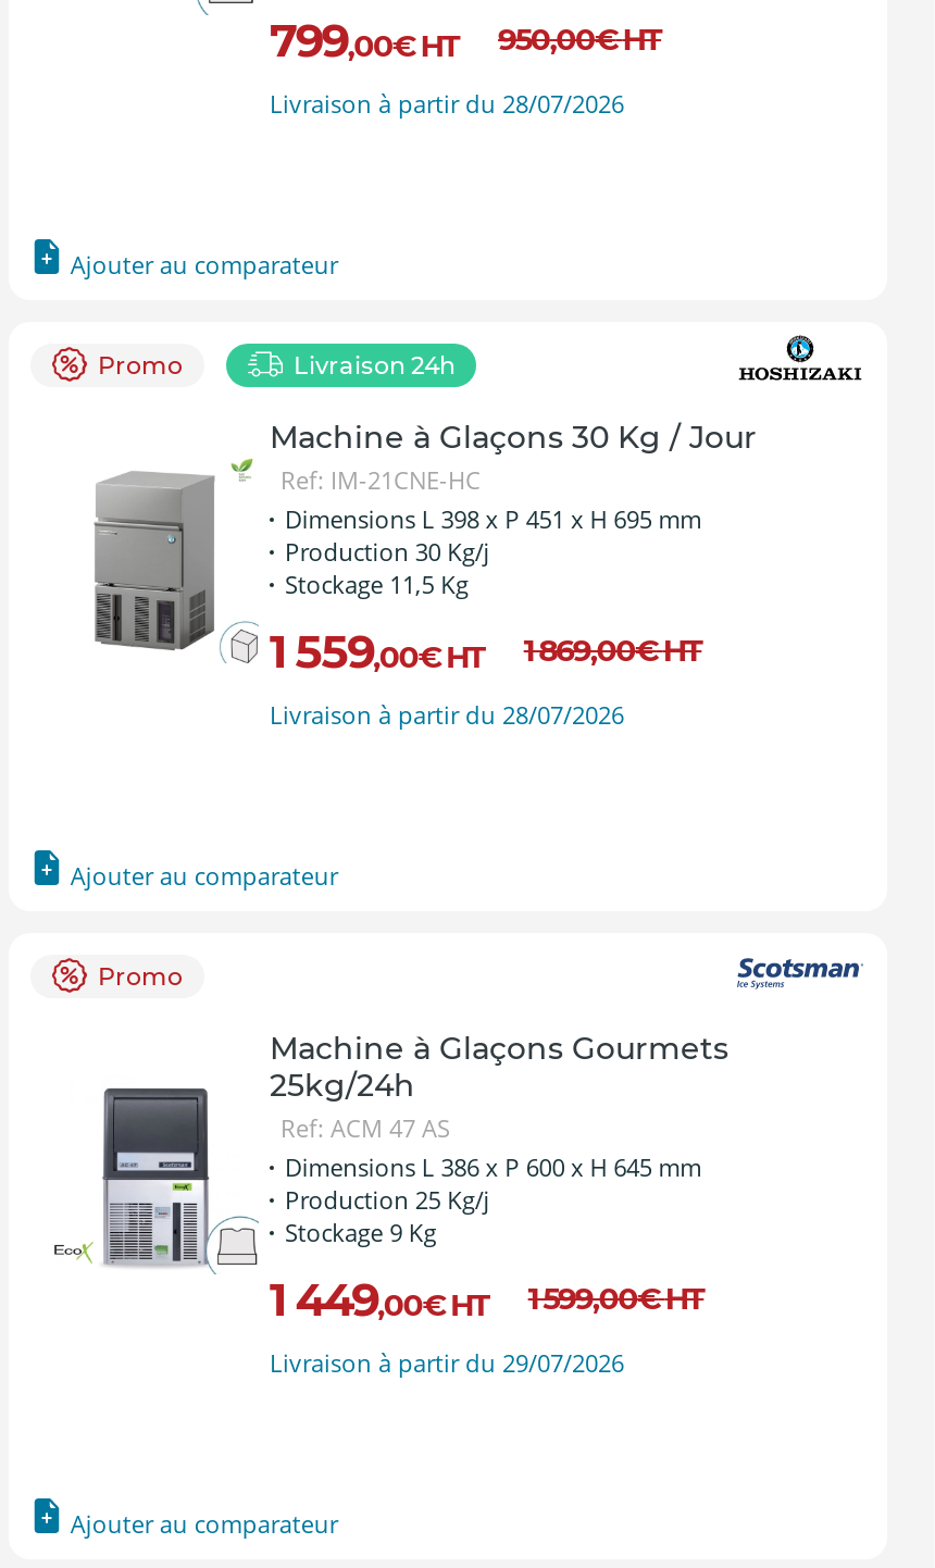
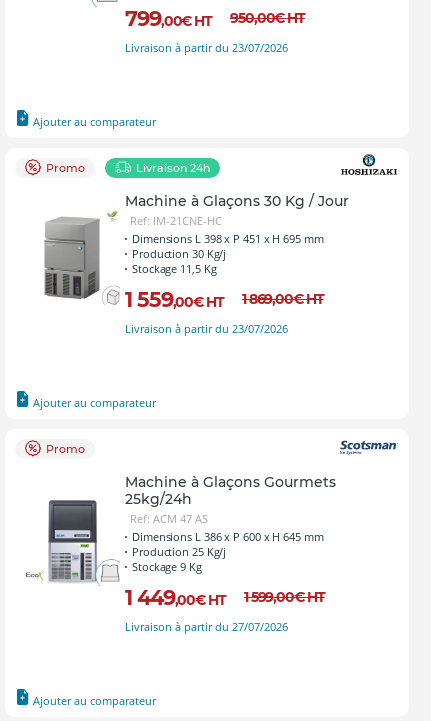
- Livraison à partir du 28/07/2026
+ Livraison à partir du 23/07/2026

- Livraison à partir du 28/07/2026
+ Livraison à partir du 23/07/2026

- Livraison à partir du 29/07/2026
+ Livraison à partir du 27/07/2026
